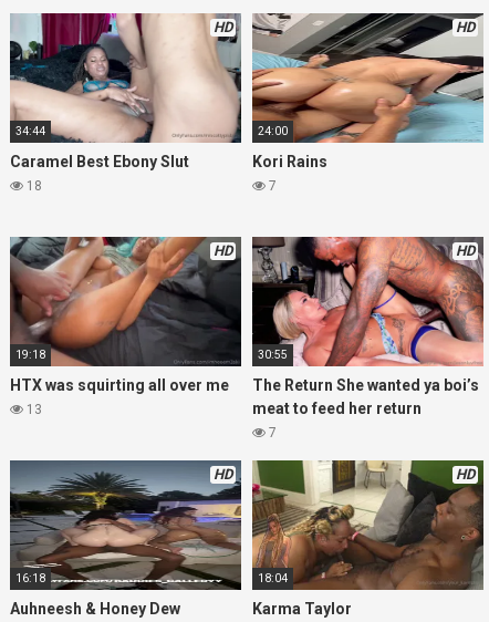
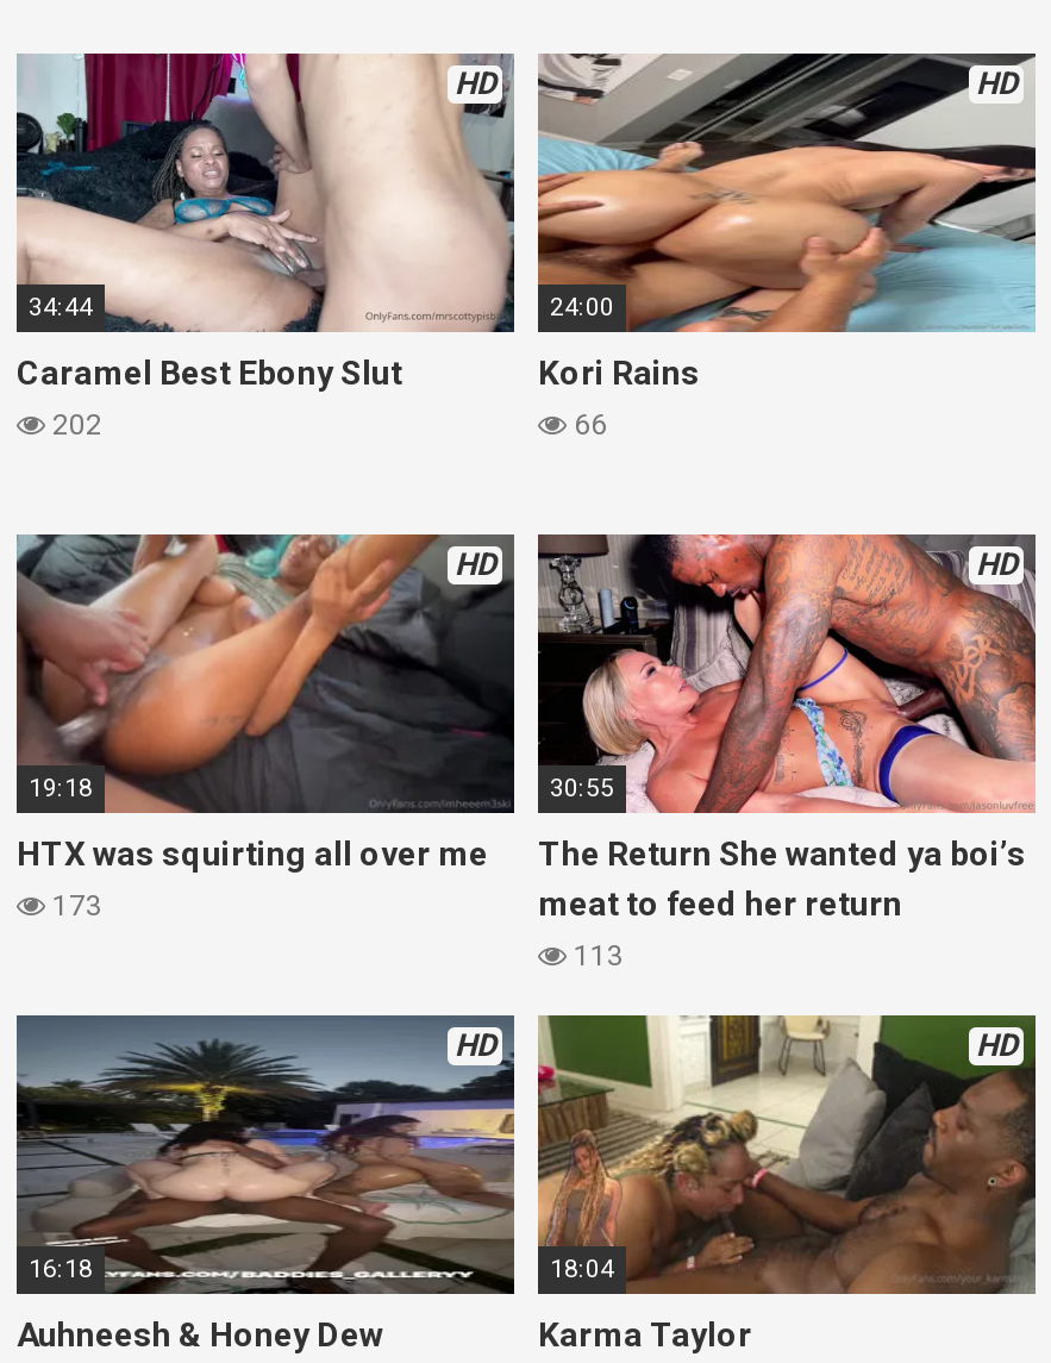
- 18
+ 202

- 7
+ 66

- 13
+ 173

- 7
+ 113
